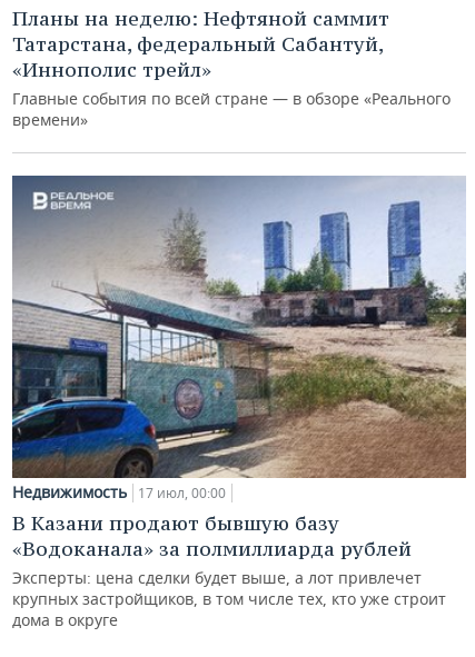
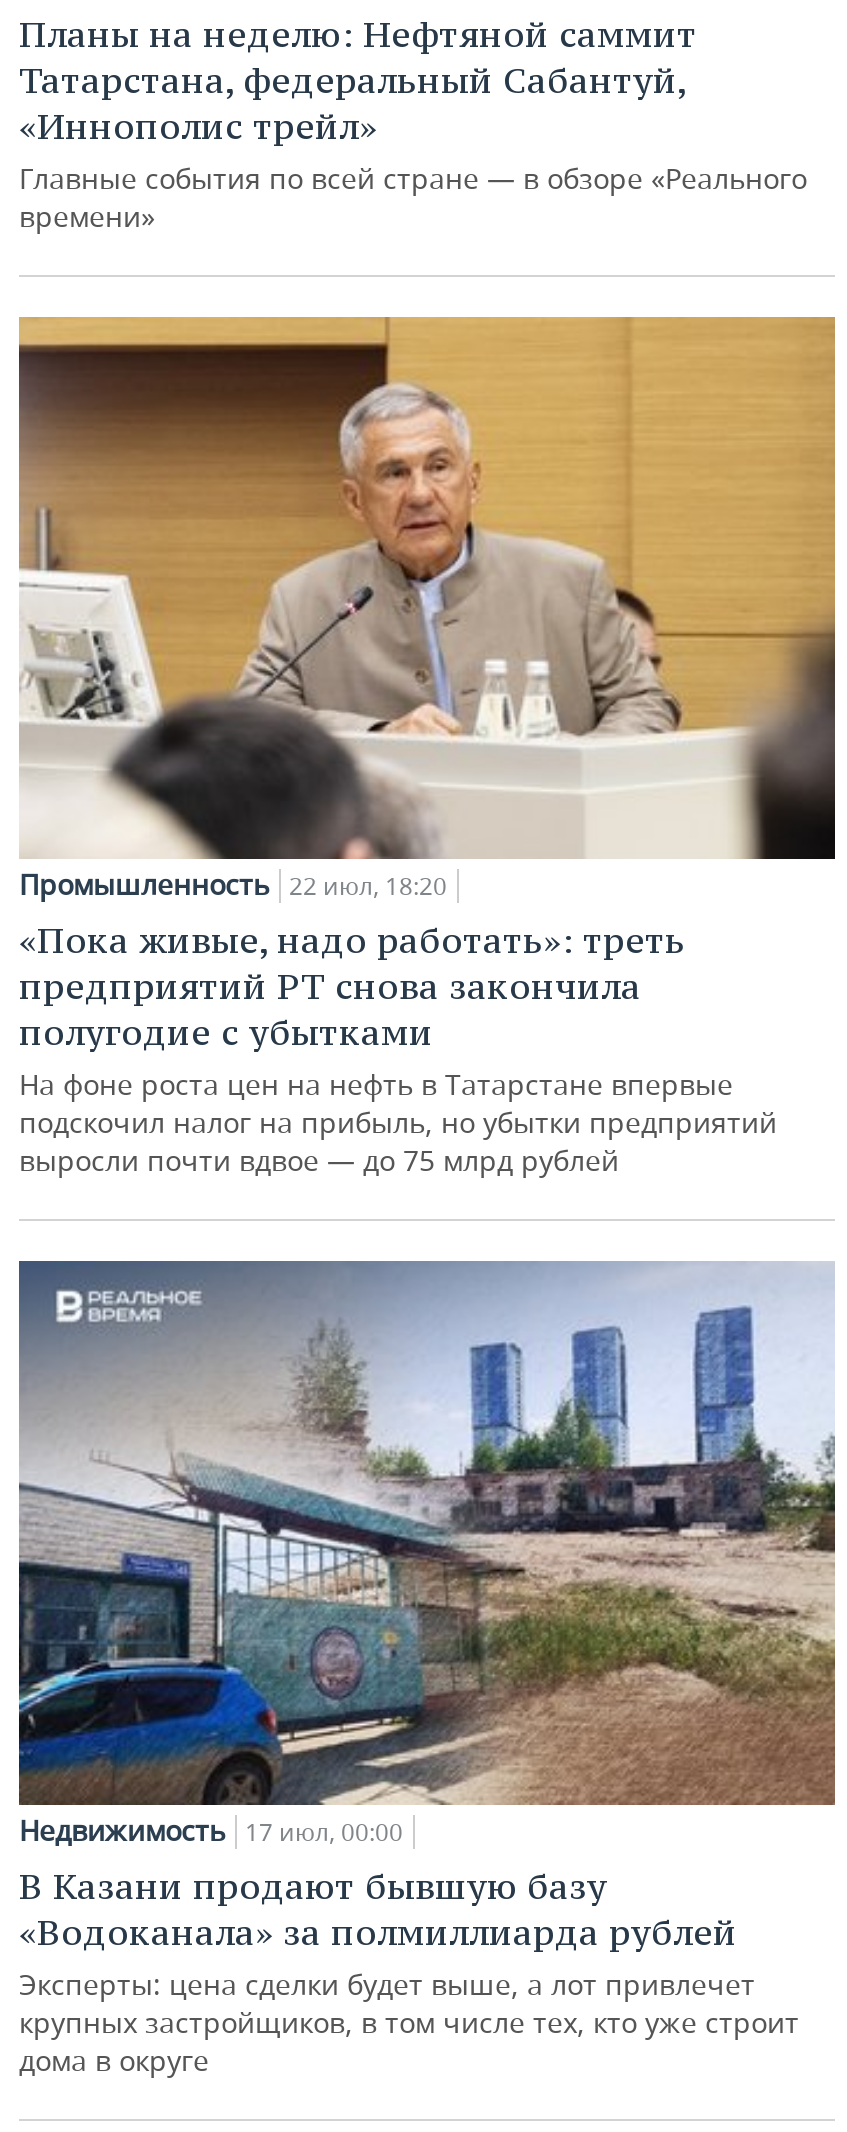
+ [image]
+ Промышленность 22 июл, 18:20
+ «Пока живые, надо работать»: треть
+ предприятий РТ снова закончила
+ полугодие с убытками
+ На фоне роста цен на нефть в Татарстане впервые
+ подскочил налог на прибыль, но убытки предприятий
+ выросли почти вдвое — до 75 млрд рублей
